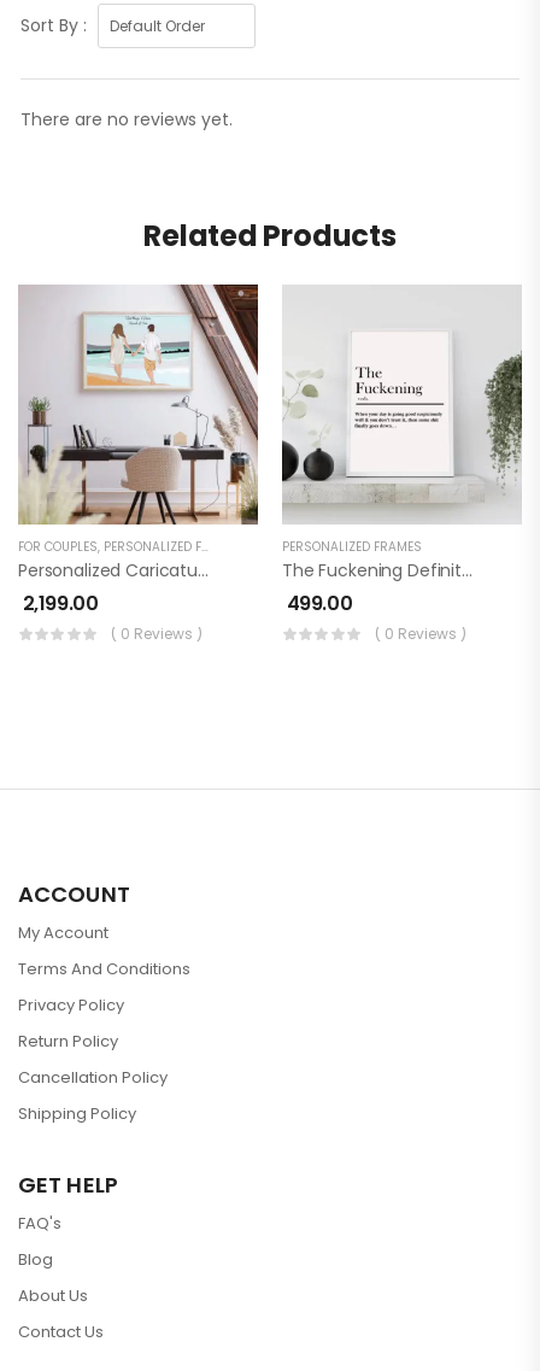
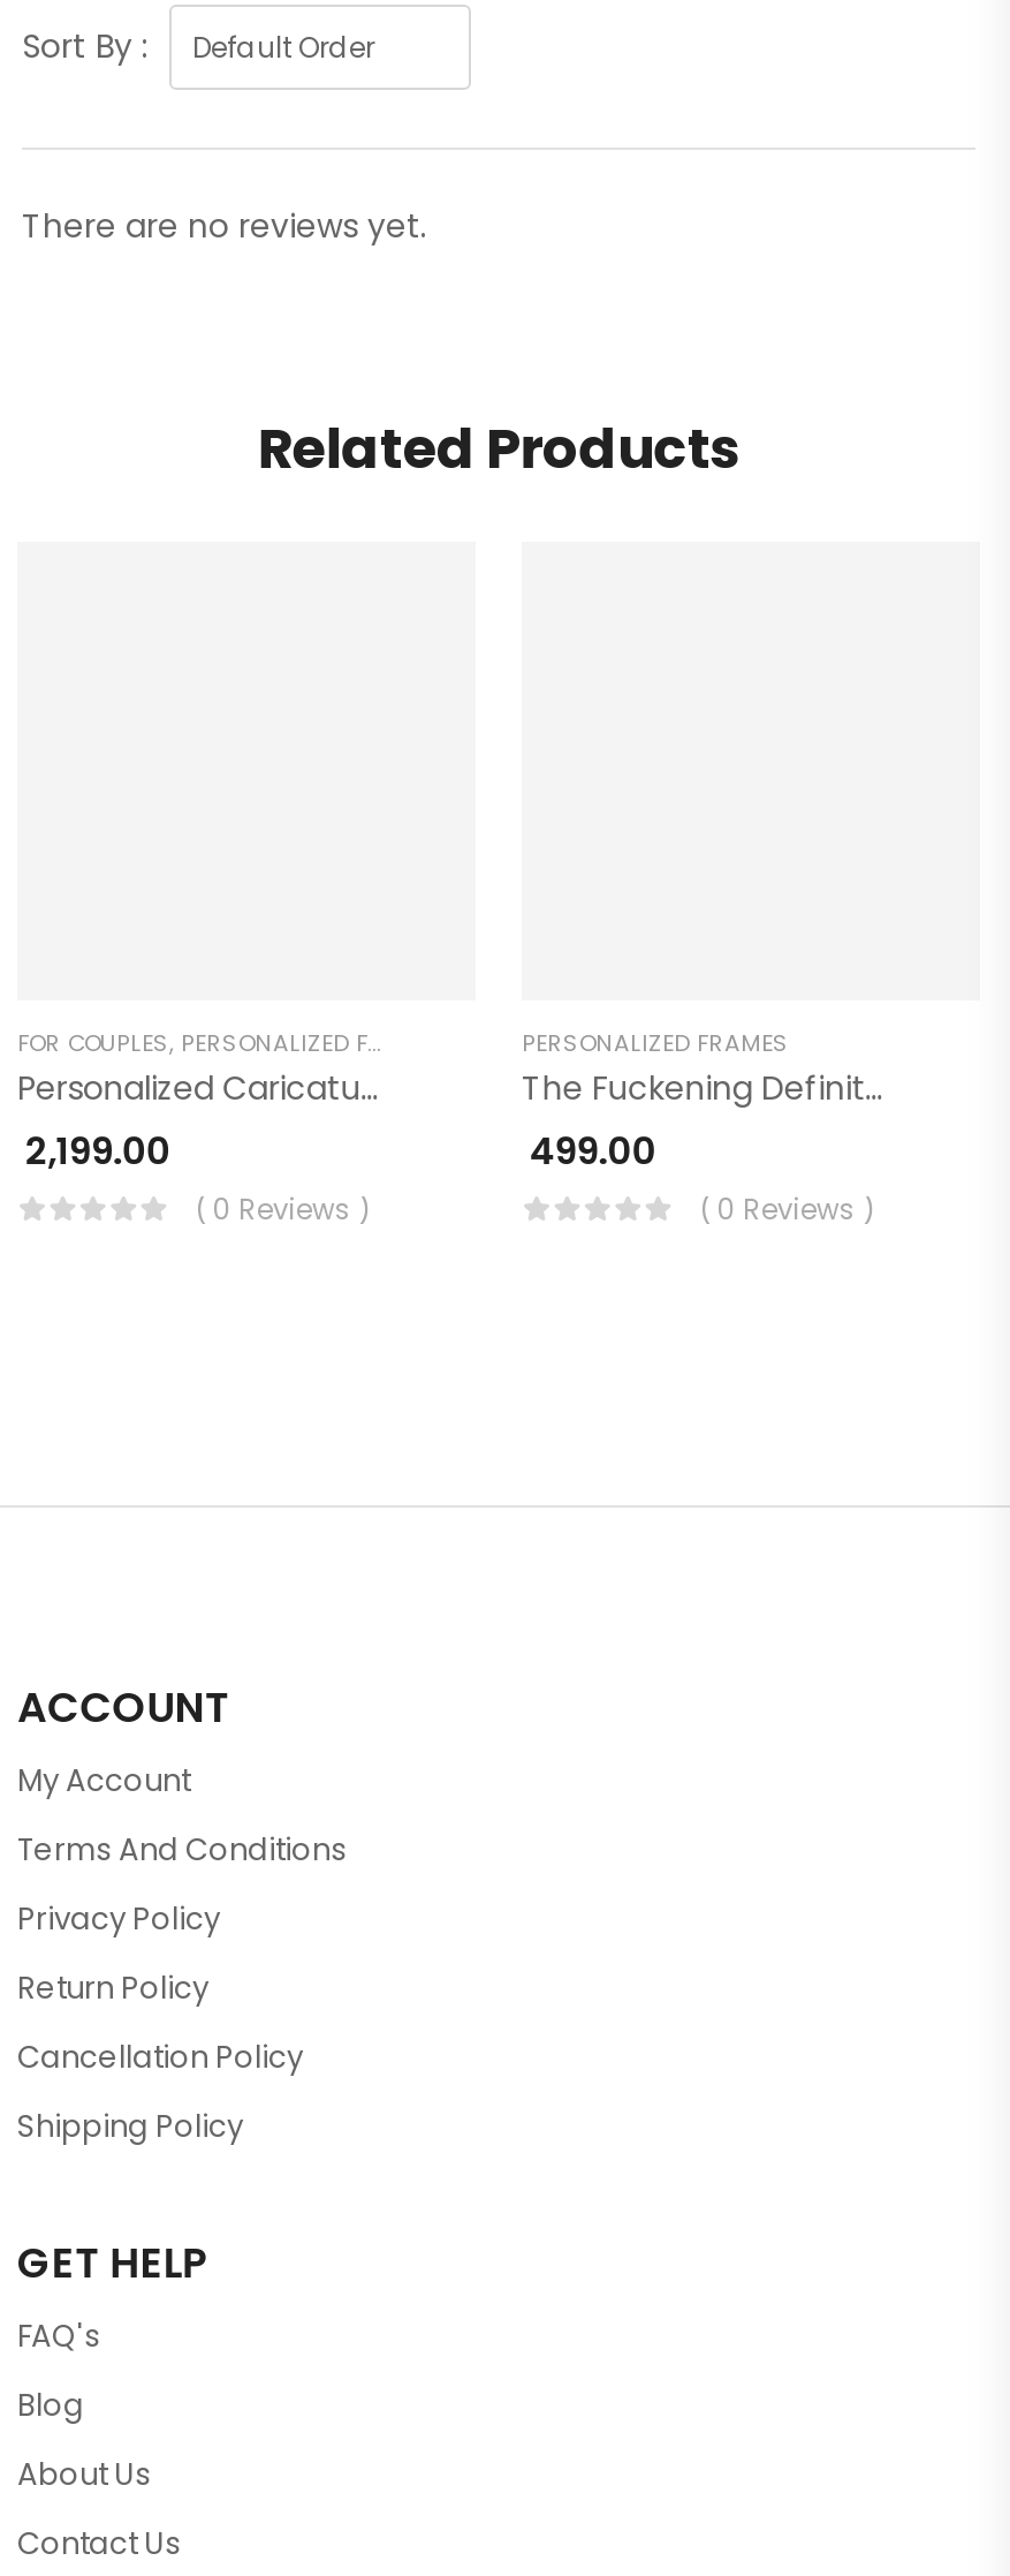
- [image]

- [image]
